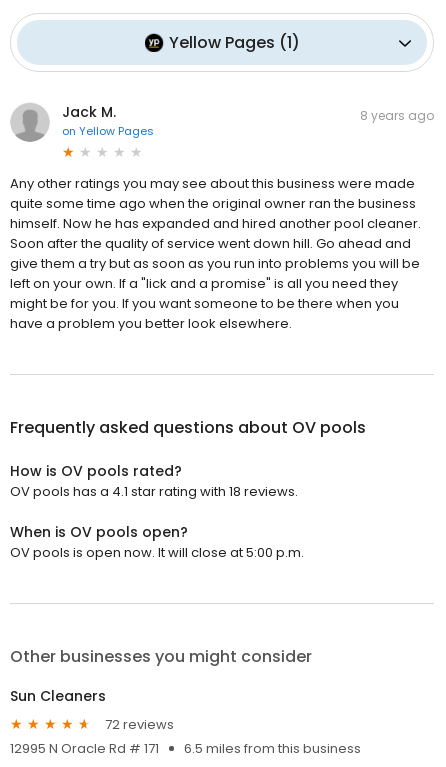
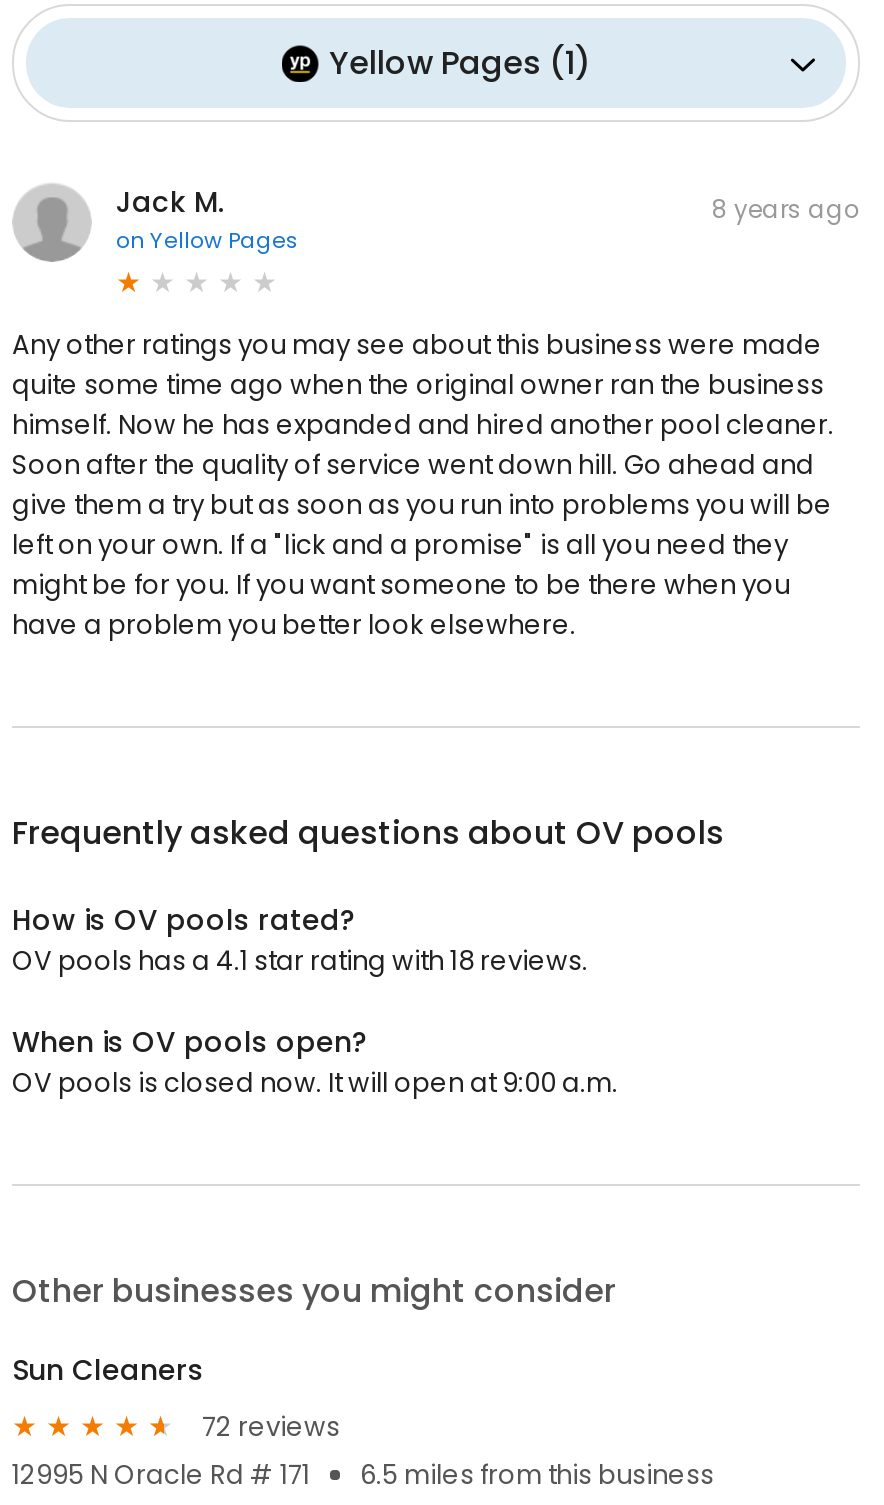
- OV pools is open now. It will close at 5:00 p.m.
+ OV pools is closed now. It will open at 9:00 a.m.
